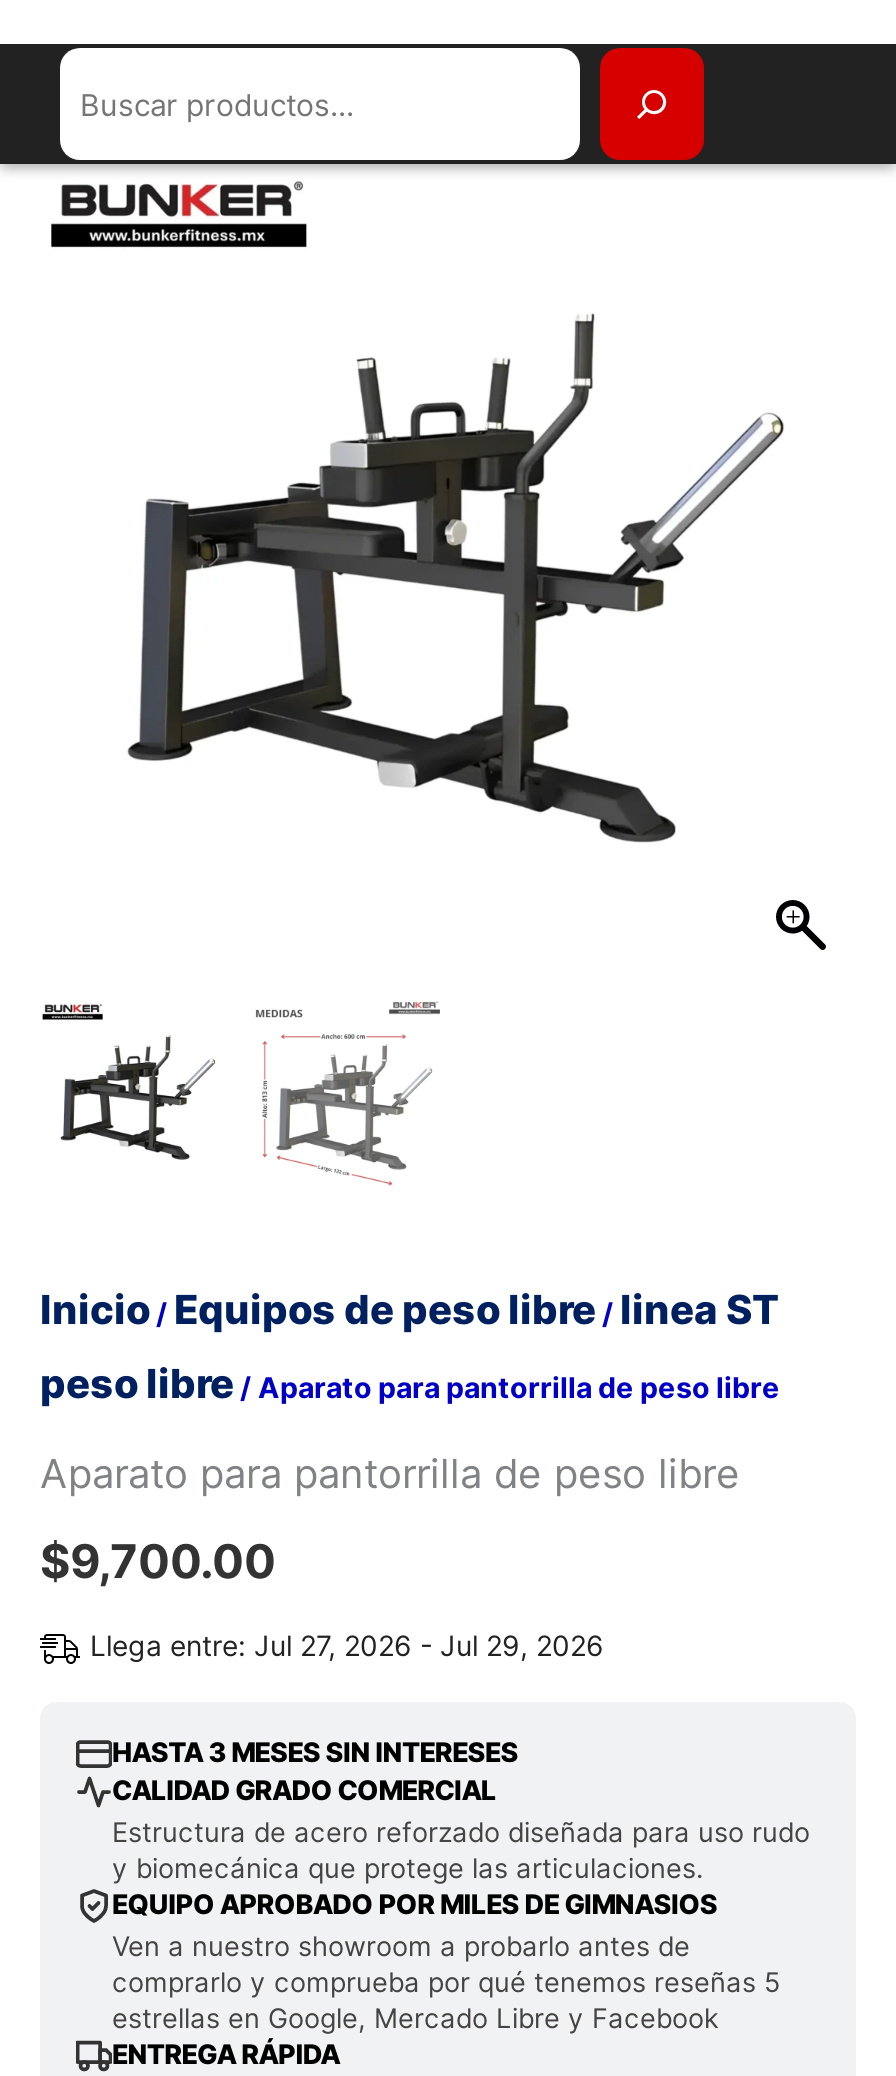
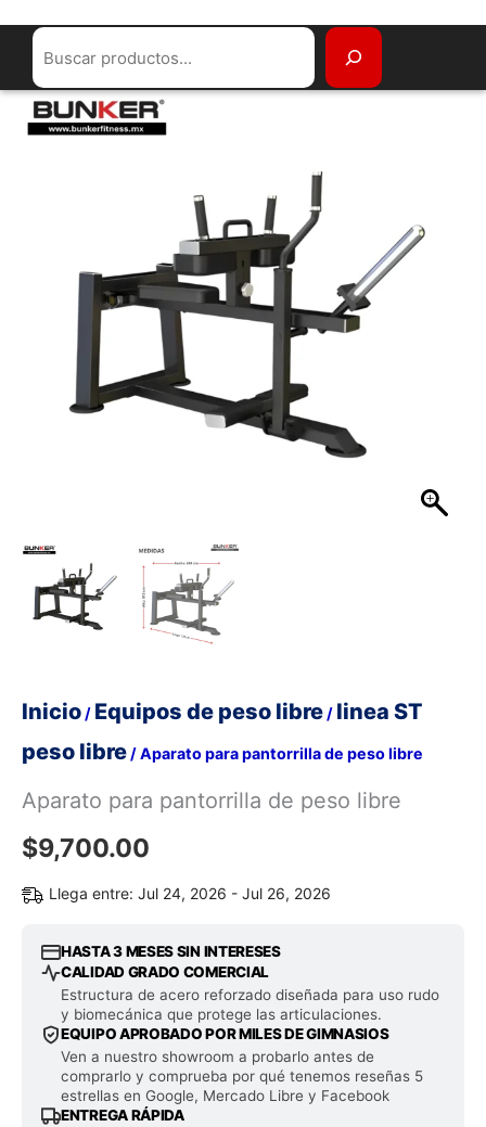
- Llega entre: Jul 27, 2026 - Jul 29, 2026
+ Llega entre: Jul 24, 2026 - Jul 26, 2026
